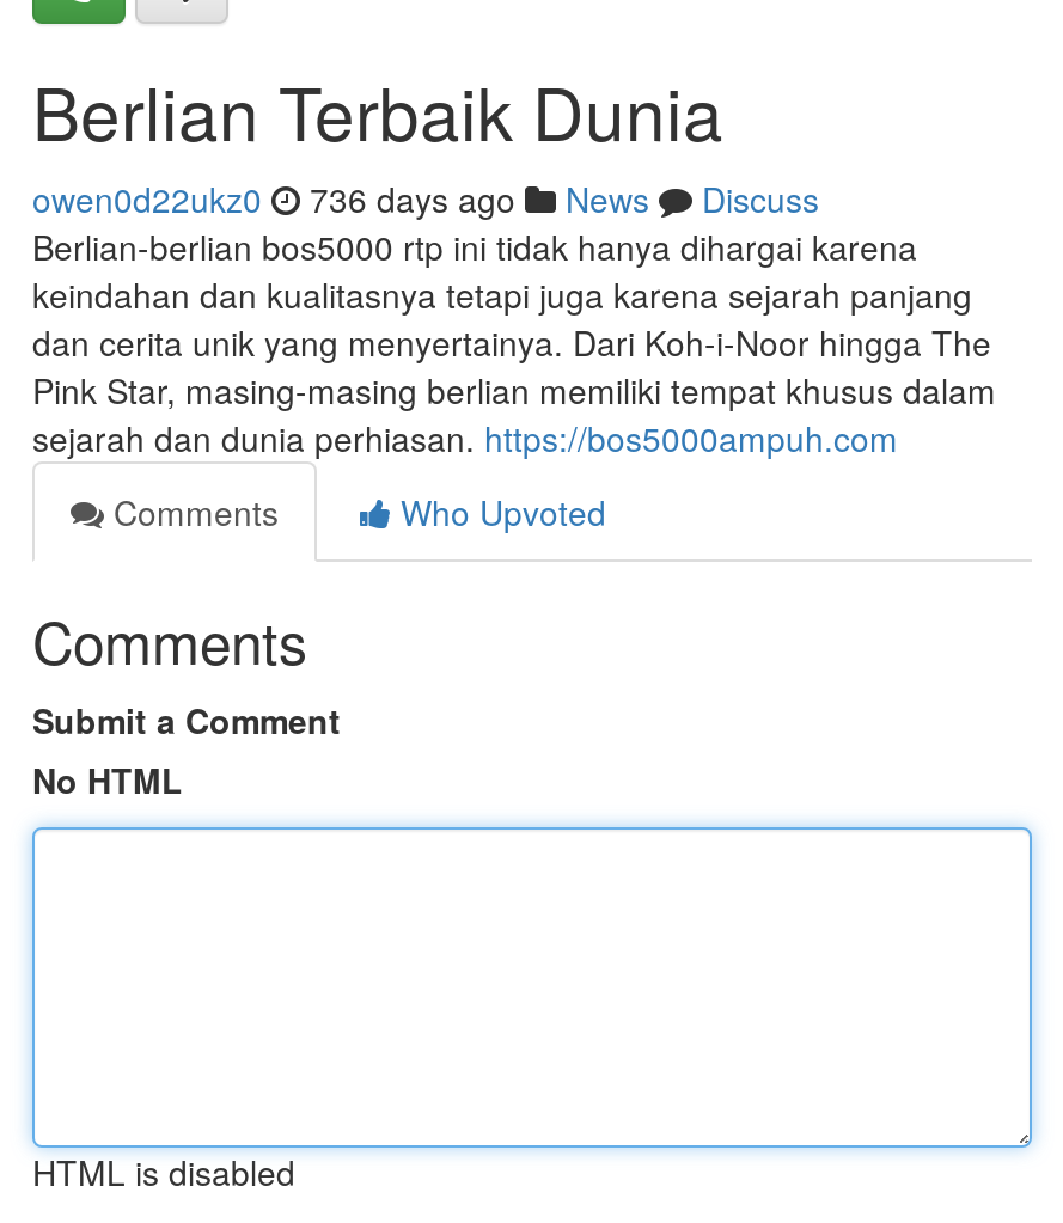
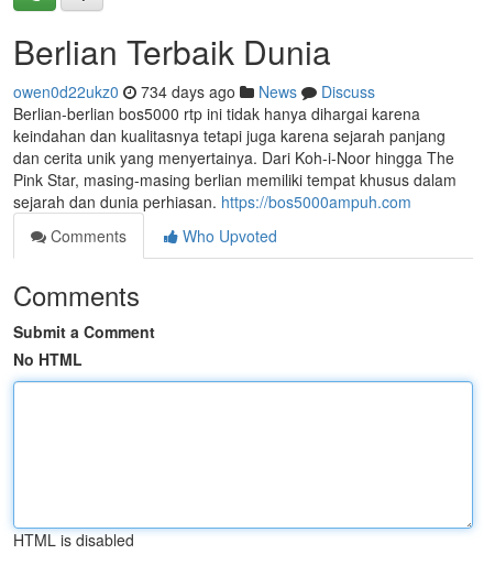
- owen0d22ukz0 736 days ago News Discuss
+ owen0d22ukz0 734 days ago News Discuss
